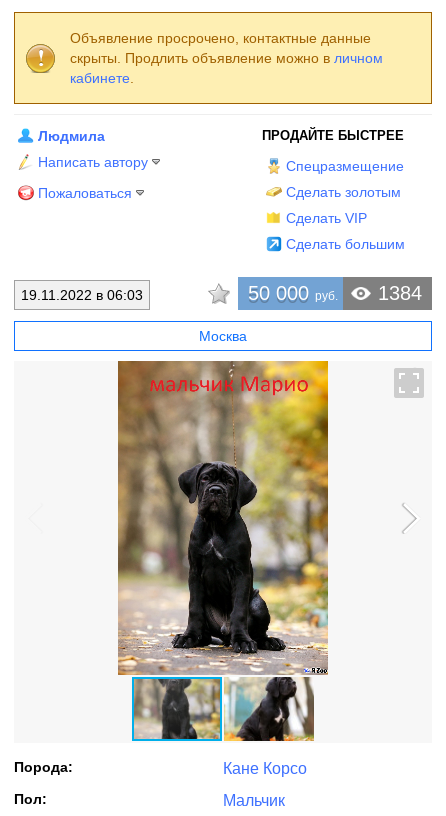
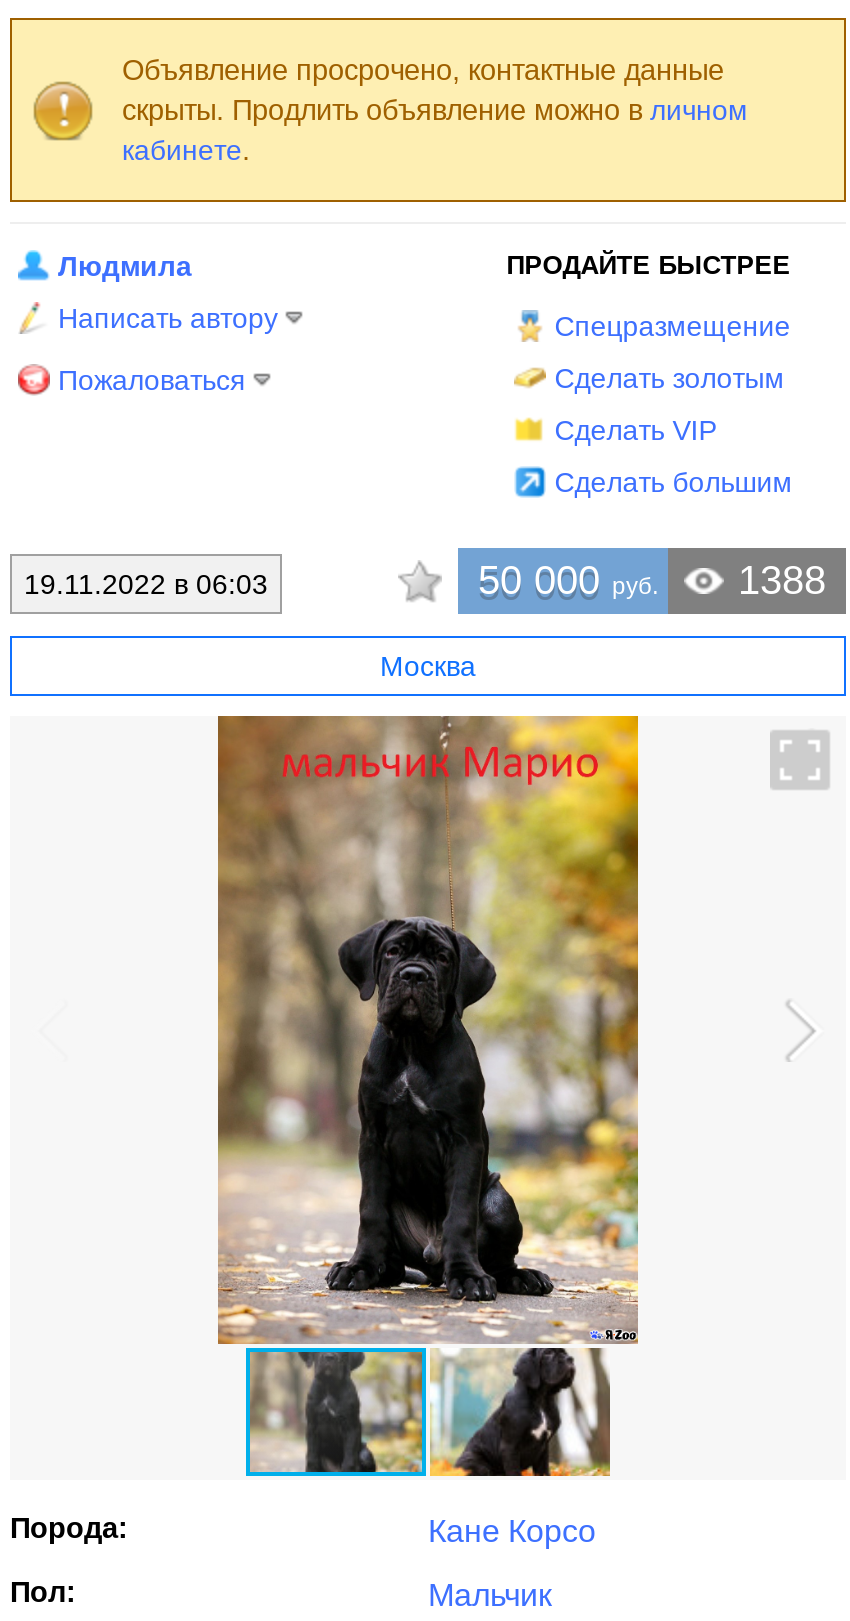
- 50 000 руб. 1384
+ 50 000 руб. 1388
